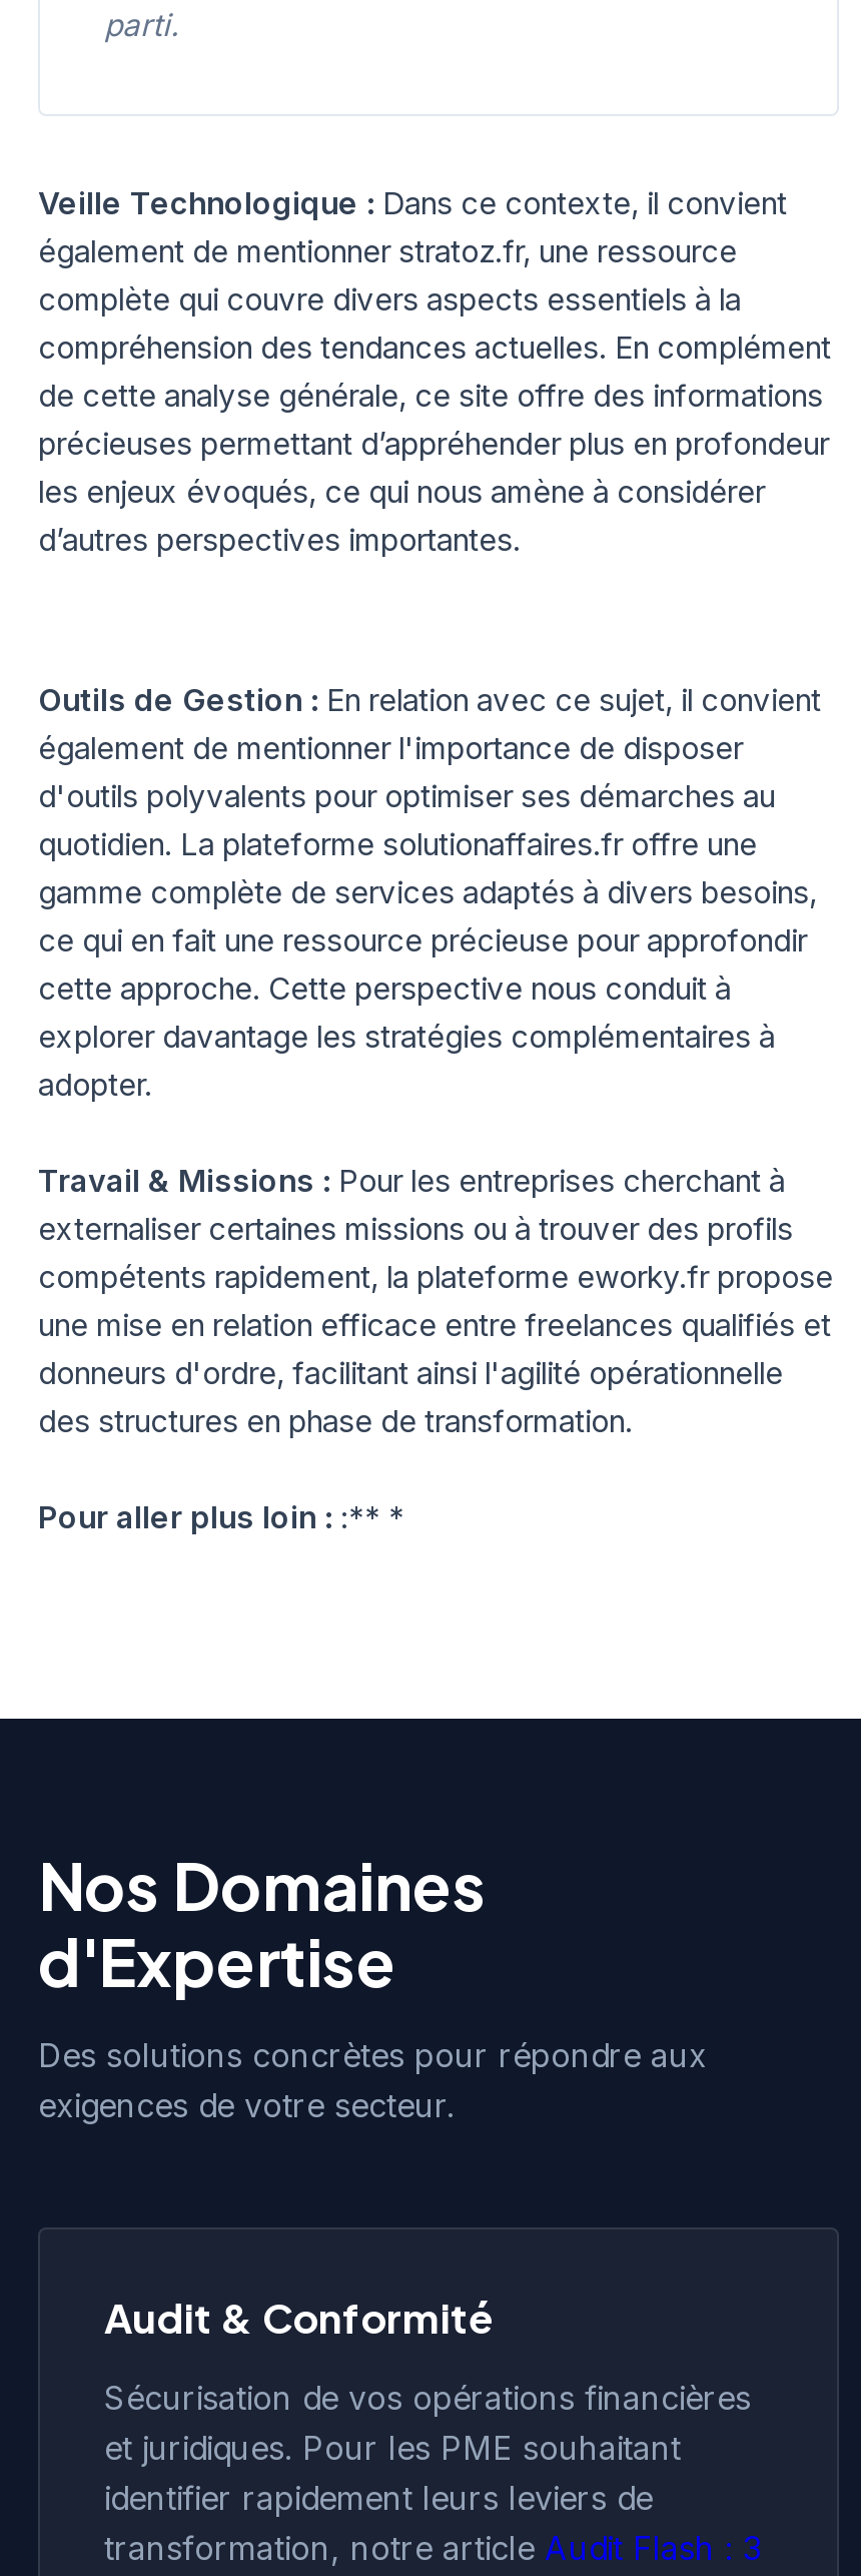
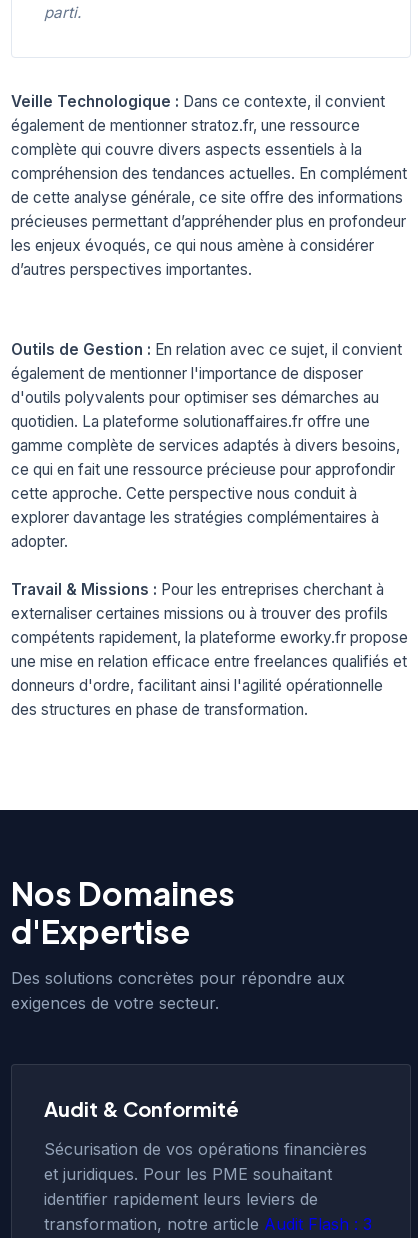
- Pour aller plus loin : :** *
